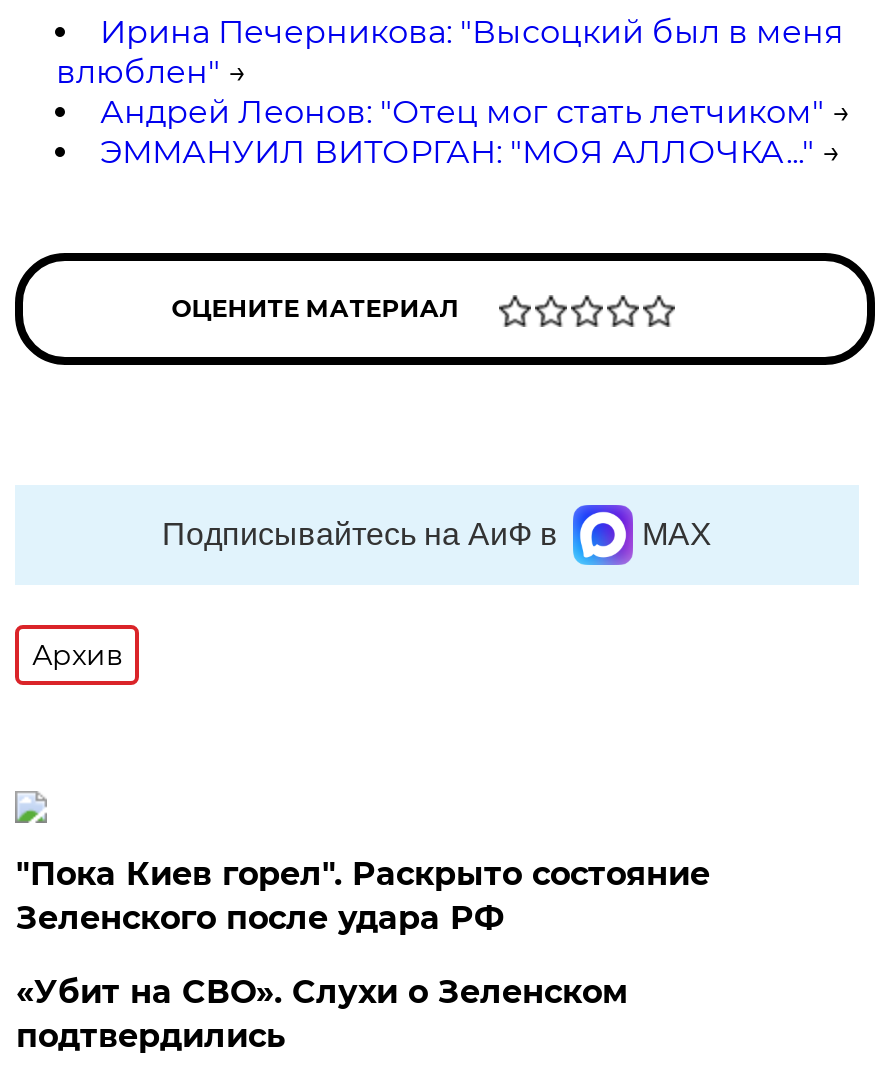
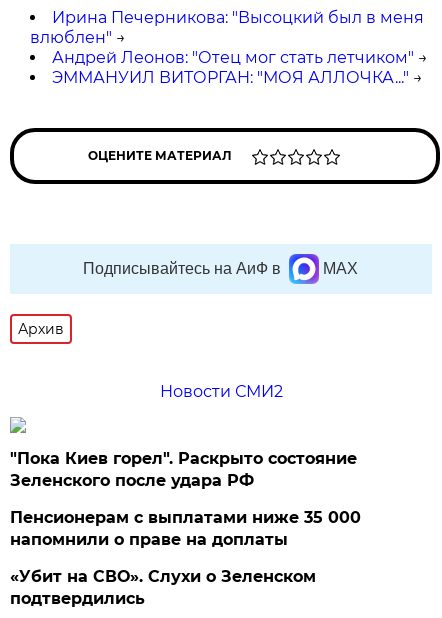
+ Новости СМИ2

+ Пенсионерам с выплатами ниже 35 000
+ напомнили о праве на доплаты
